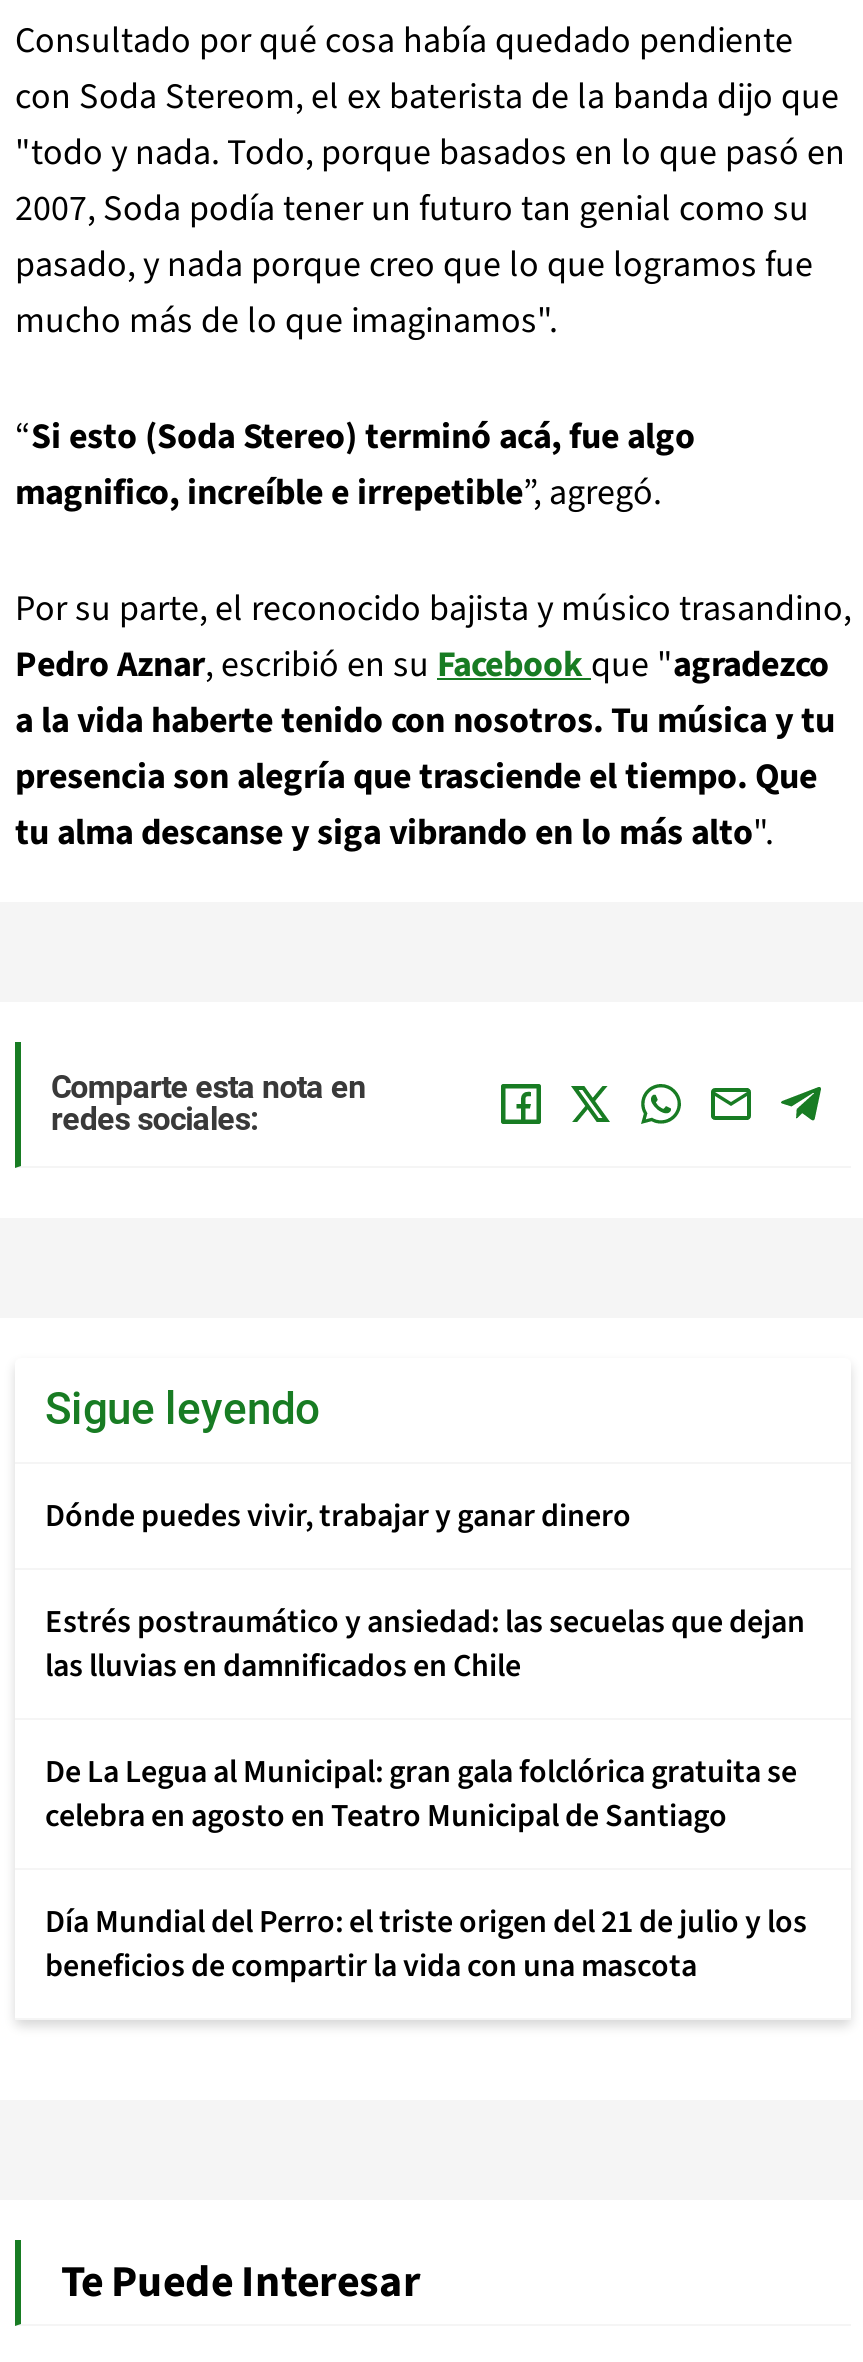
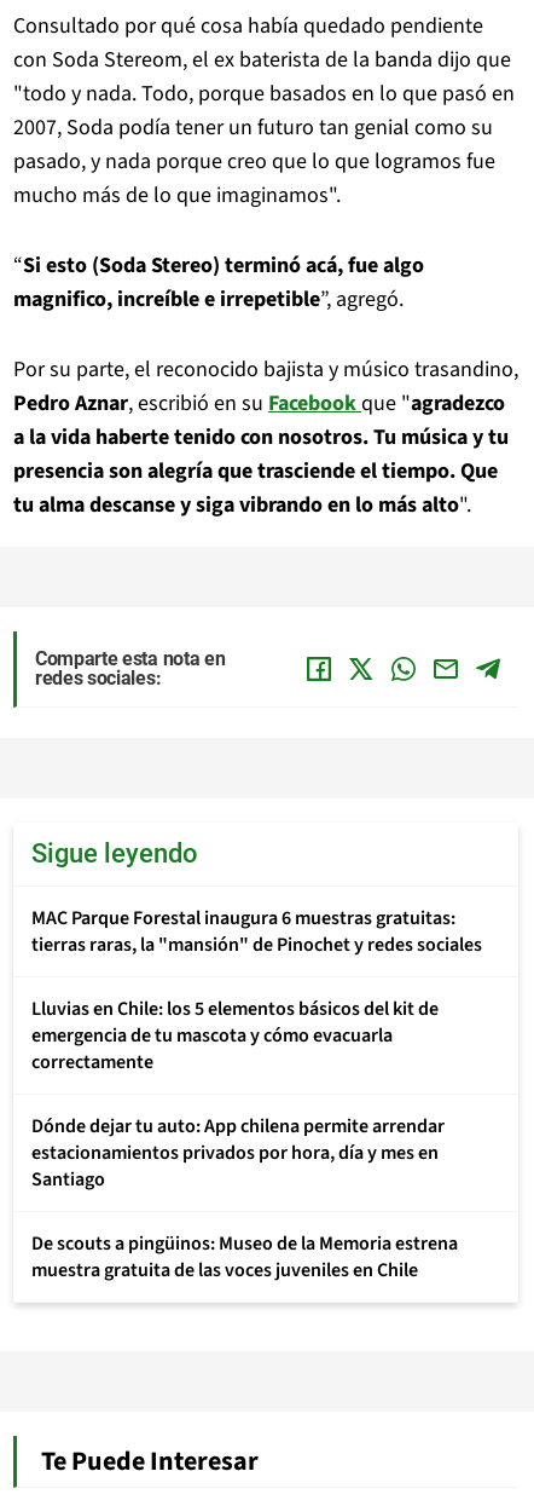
- Dónde puedes vivir, trabajar y ganar dinero
+ MAC Parque Forestal inaugura 6 muestras gratuitas:
+ tierras raras, la "mansión" de Pinochet y redes sociales

- Estrés postraumático y ansiedad: las secuelas que dejan
- las lluvias en damnificados en Chile
+ Lluvias en Chile: los 5 elementos básicos del kit de
+ emergencia de tu mascota y cómo evacuarla
+ correctamente

- De La Legua al Municipal: gran gala folclórica gratuita se
- celebra en agosto en Teatro Municipal de Santiago
+ Dónde dejar tu auto: App chilena permite arrendar
+ estacionamientos privados por hora, día y mes en
+ Santiago

- Día Mundial del Perro: el triste origen del 21 de julio y los
- beneficios de compartir la vida con una mascota
+ De scouts a pingüinos: Museo de la Memoria estrena
+ muestra gratuita de las voces juveniles en Chile
